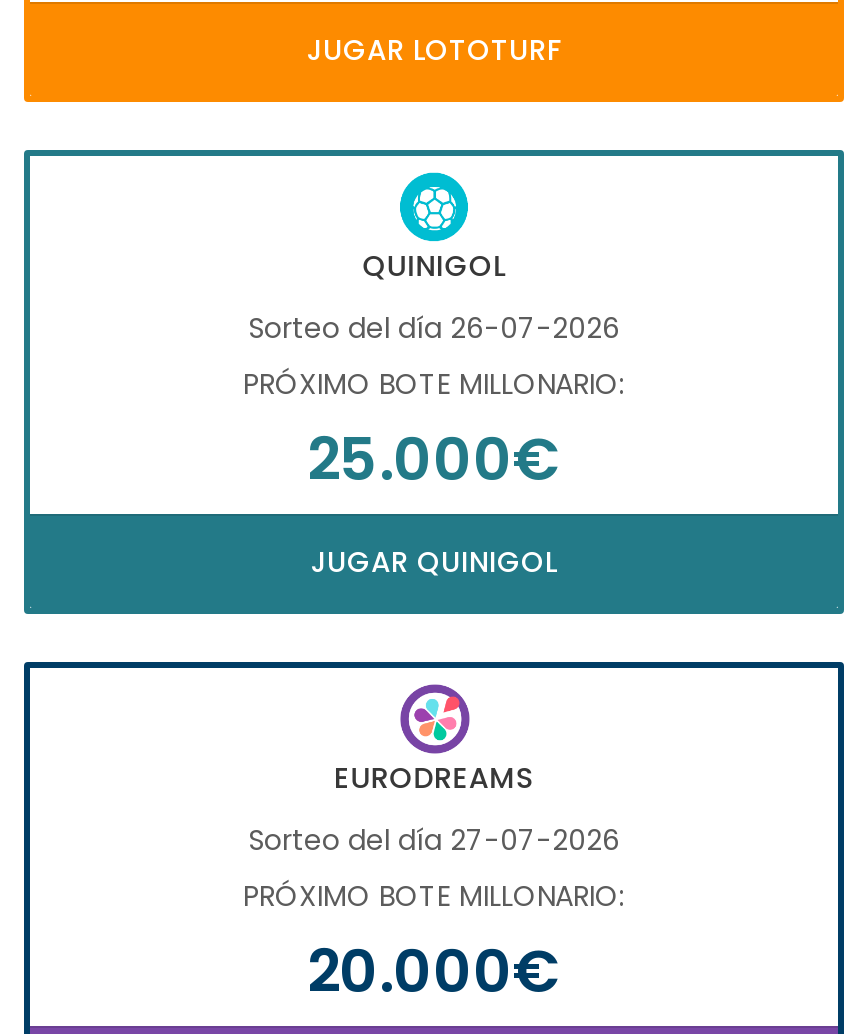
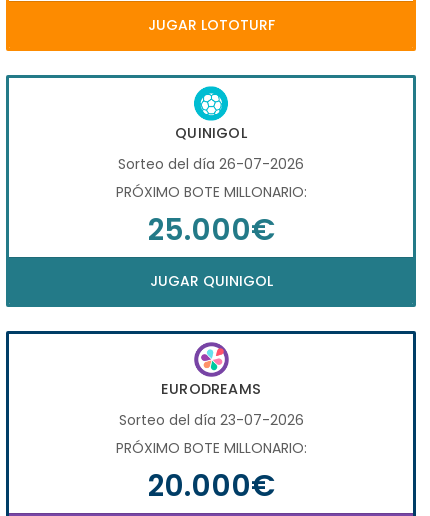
- Sorteo del día 27-07-2026
+ Sorteo del día 23-07-2026
